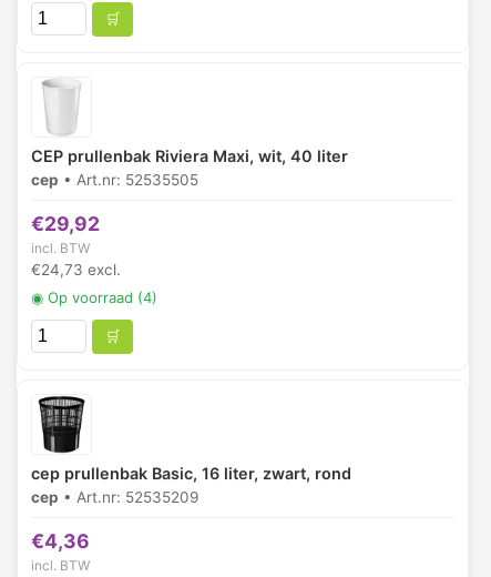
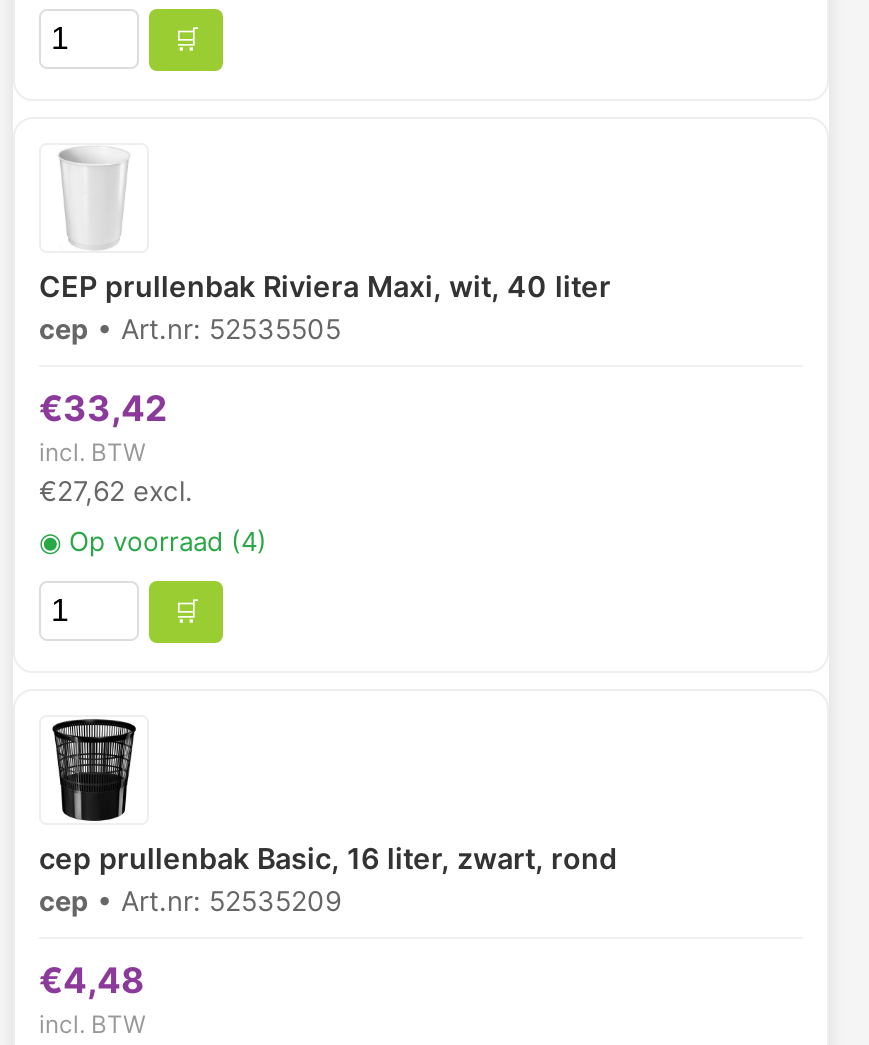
- €29,92
+ €33,42

- €24,73 excl.
+ €27,62 excl.

- €4,36
+ €4,48
